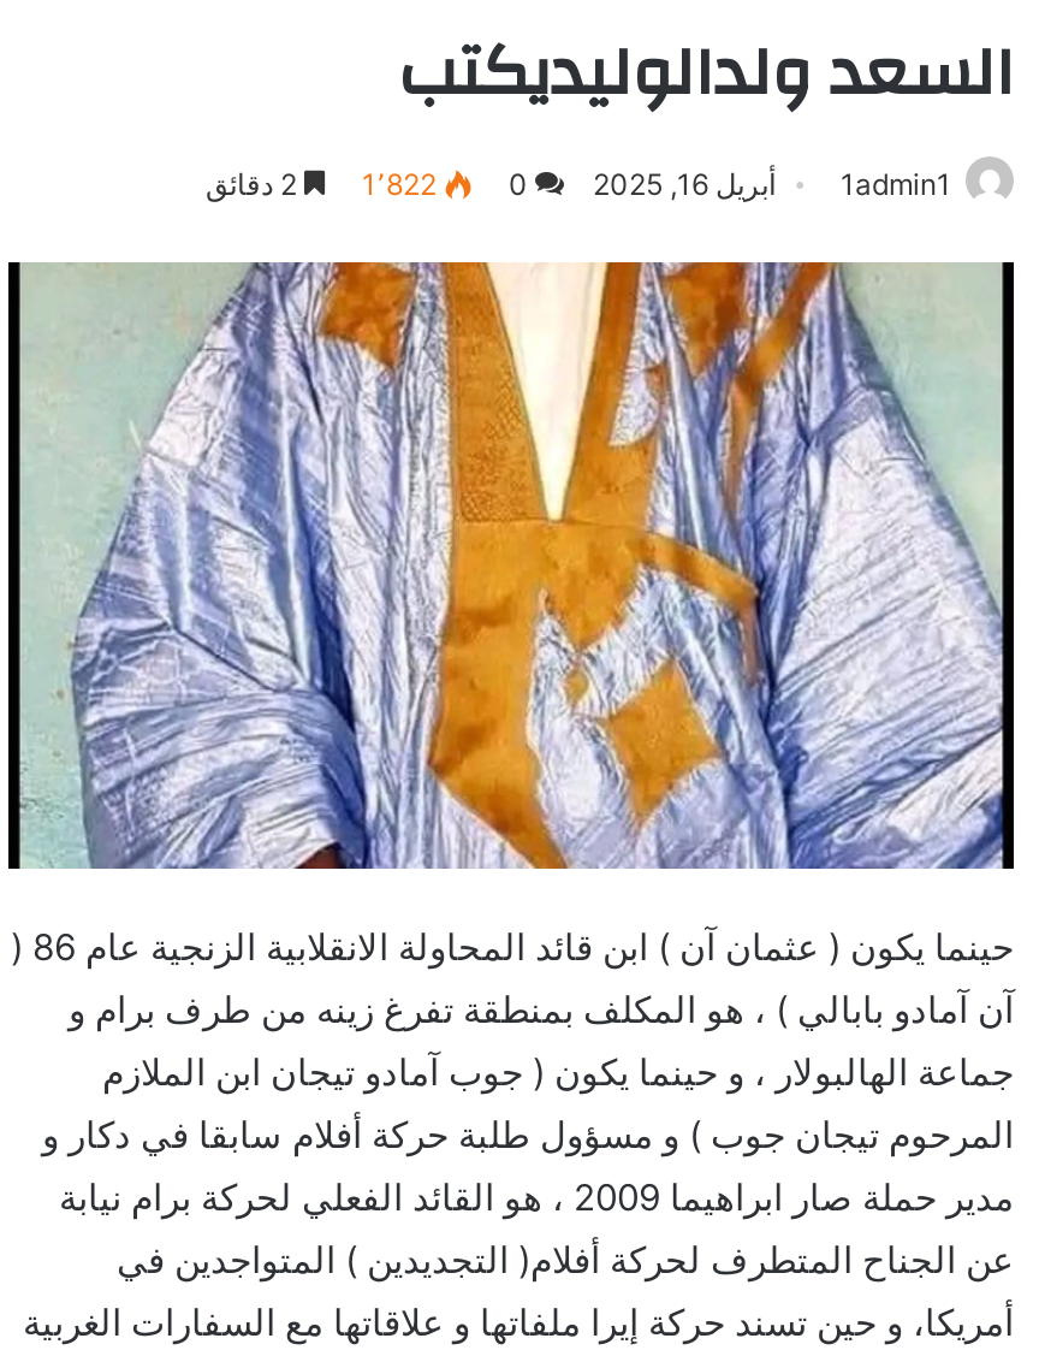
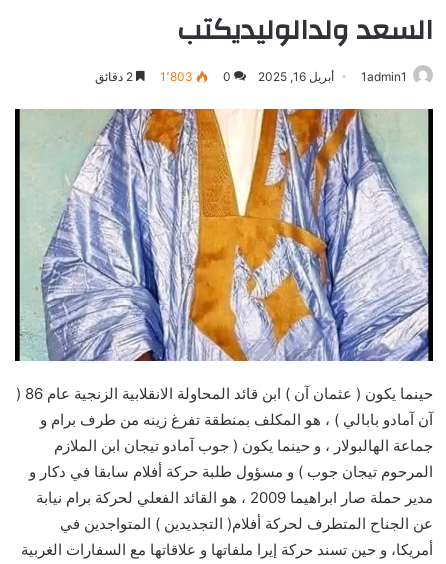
- 1٬822
+ 1٬803
